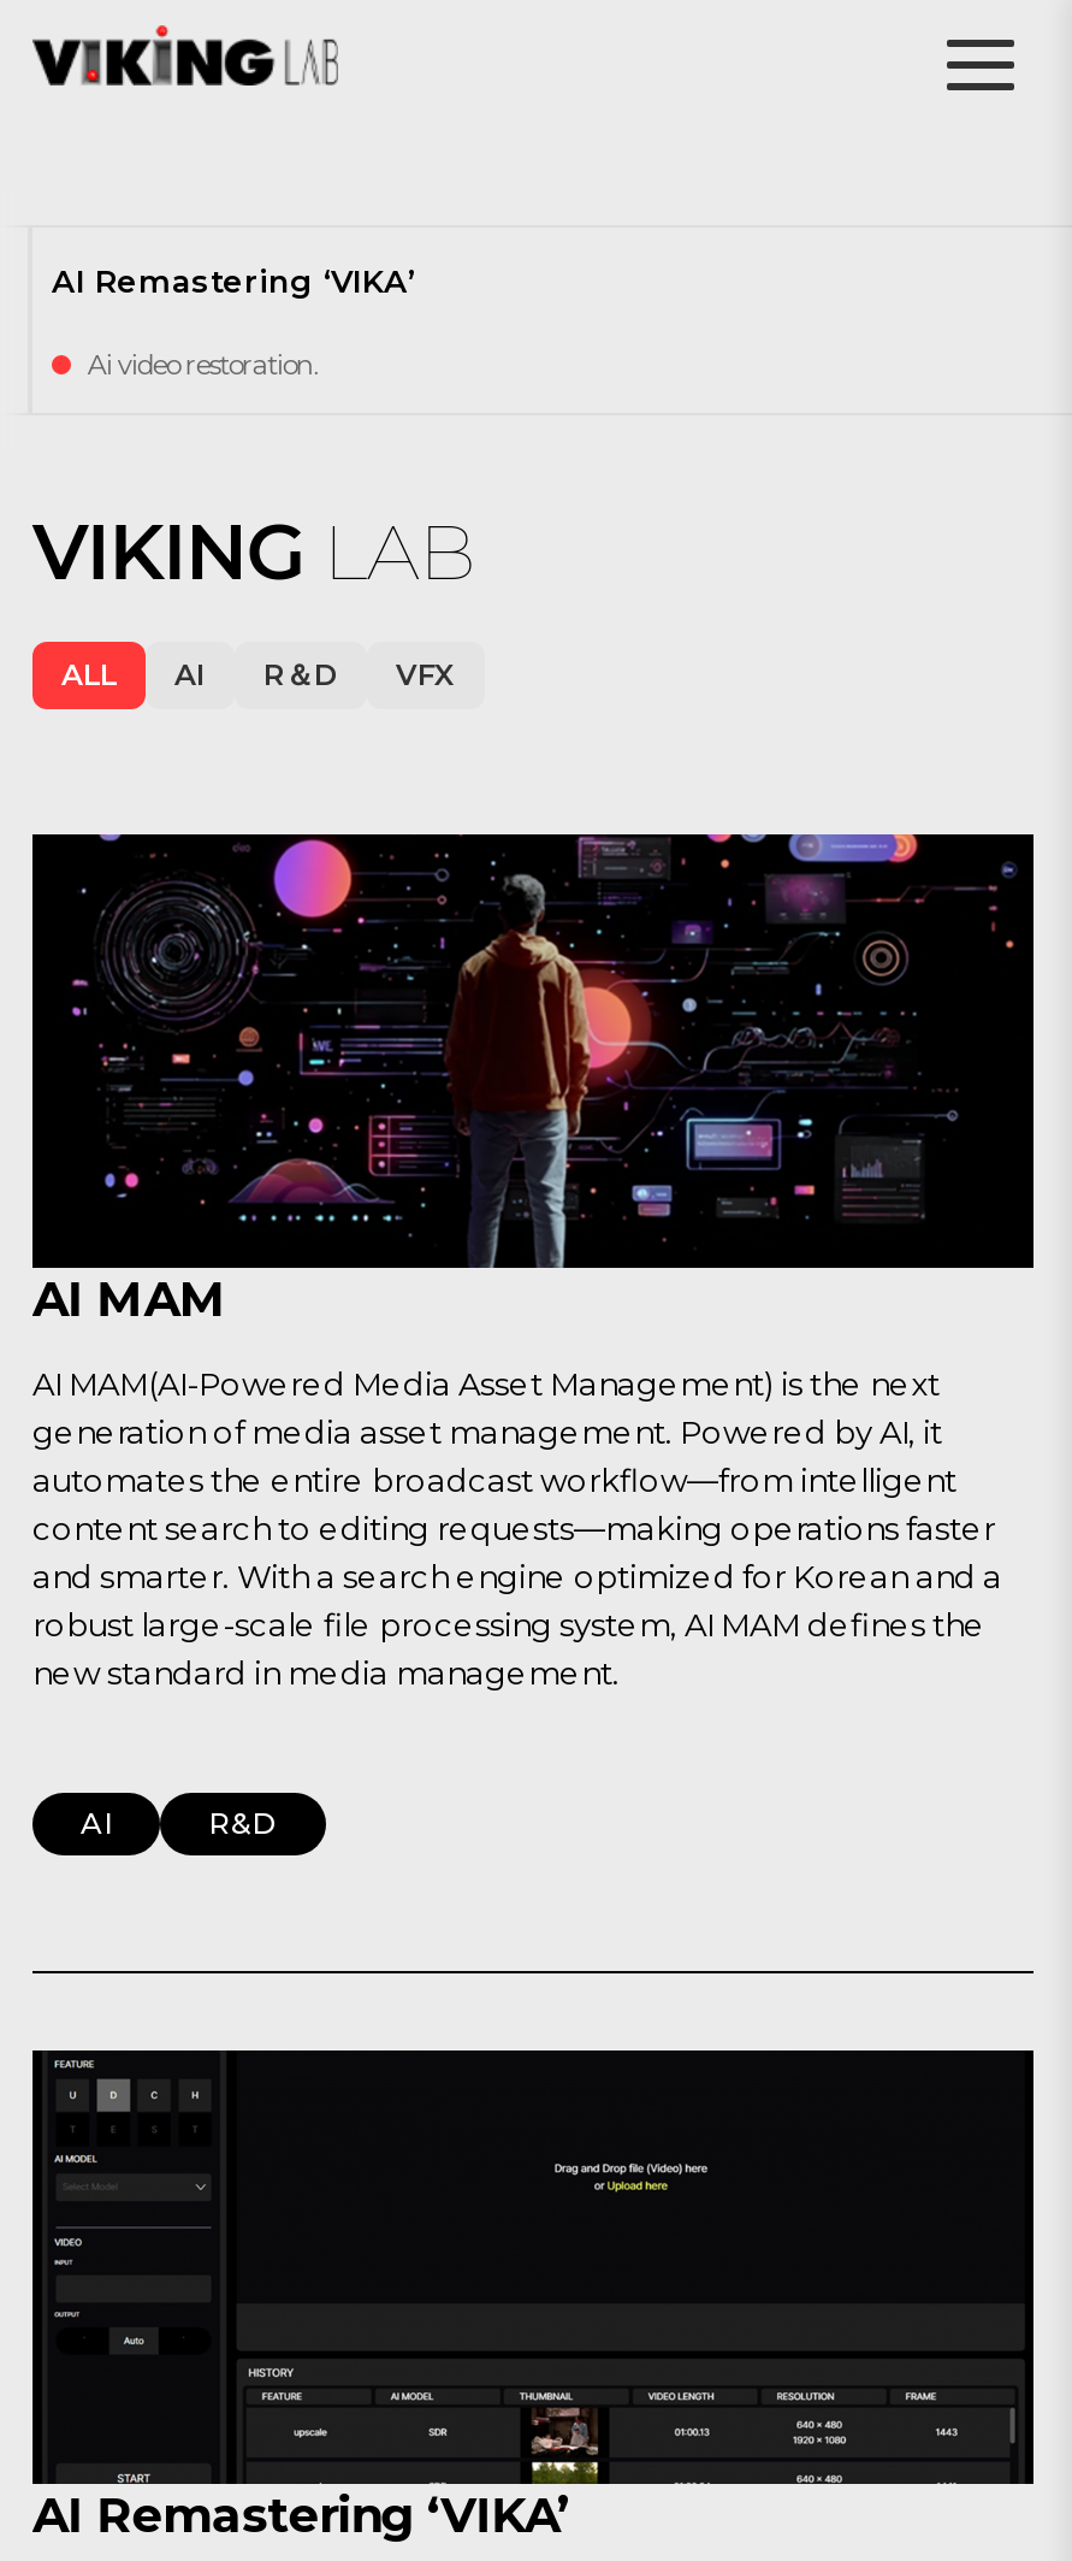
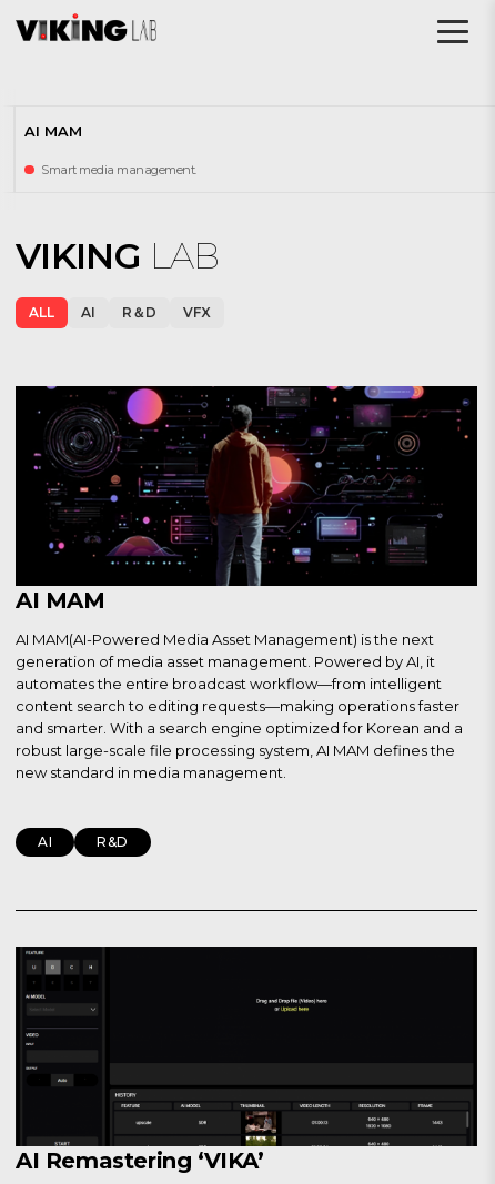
- AI Remastering ‘VIKA’
+ AI MAM

- Ai video restoration.
+ Smart media management.
